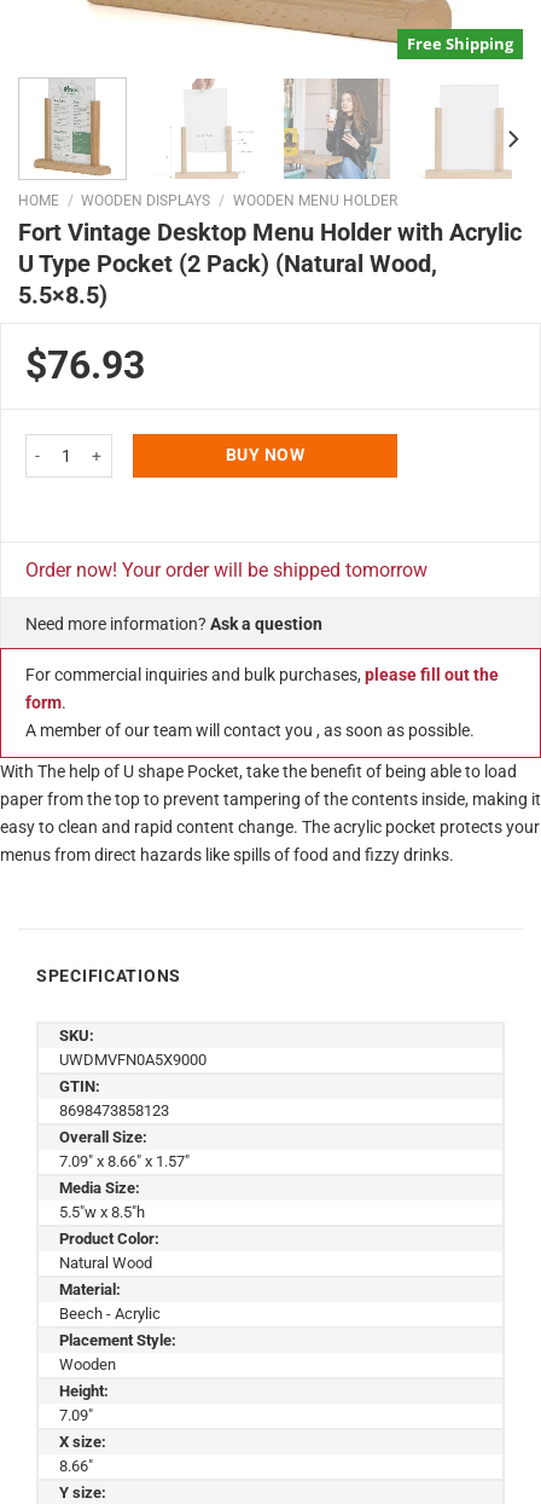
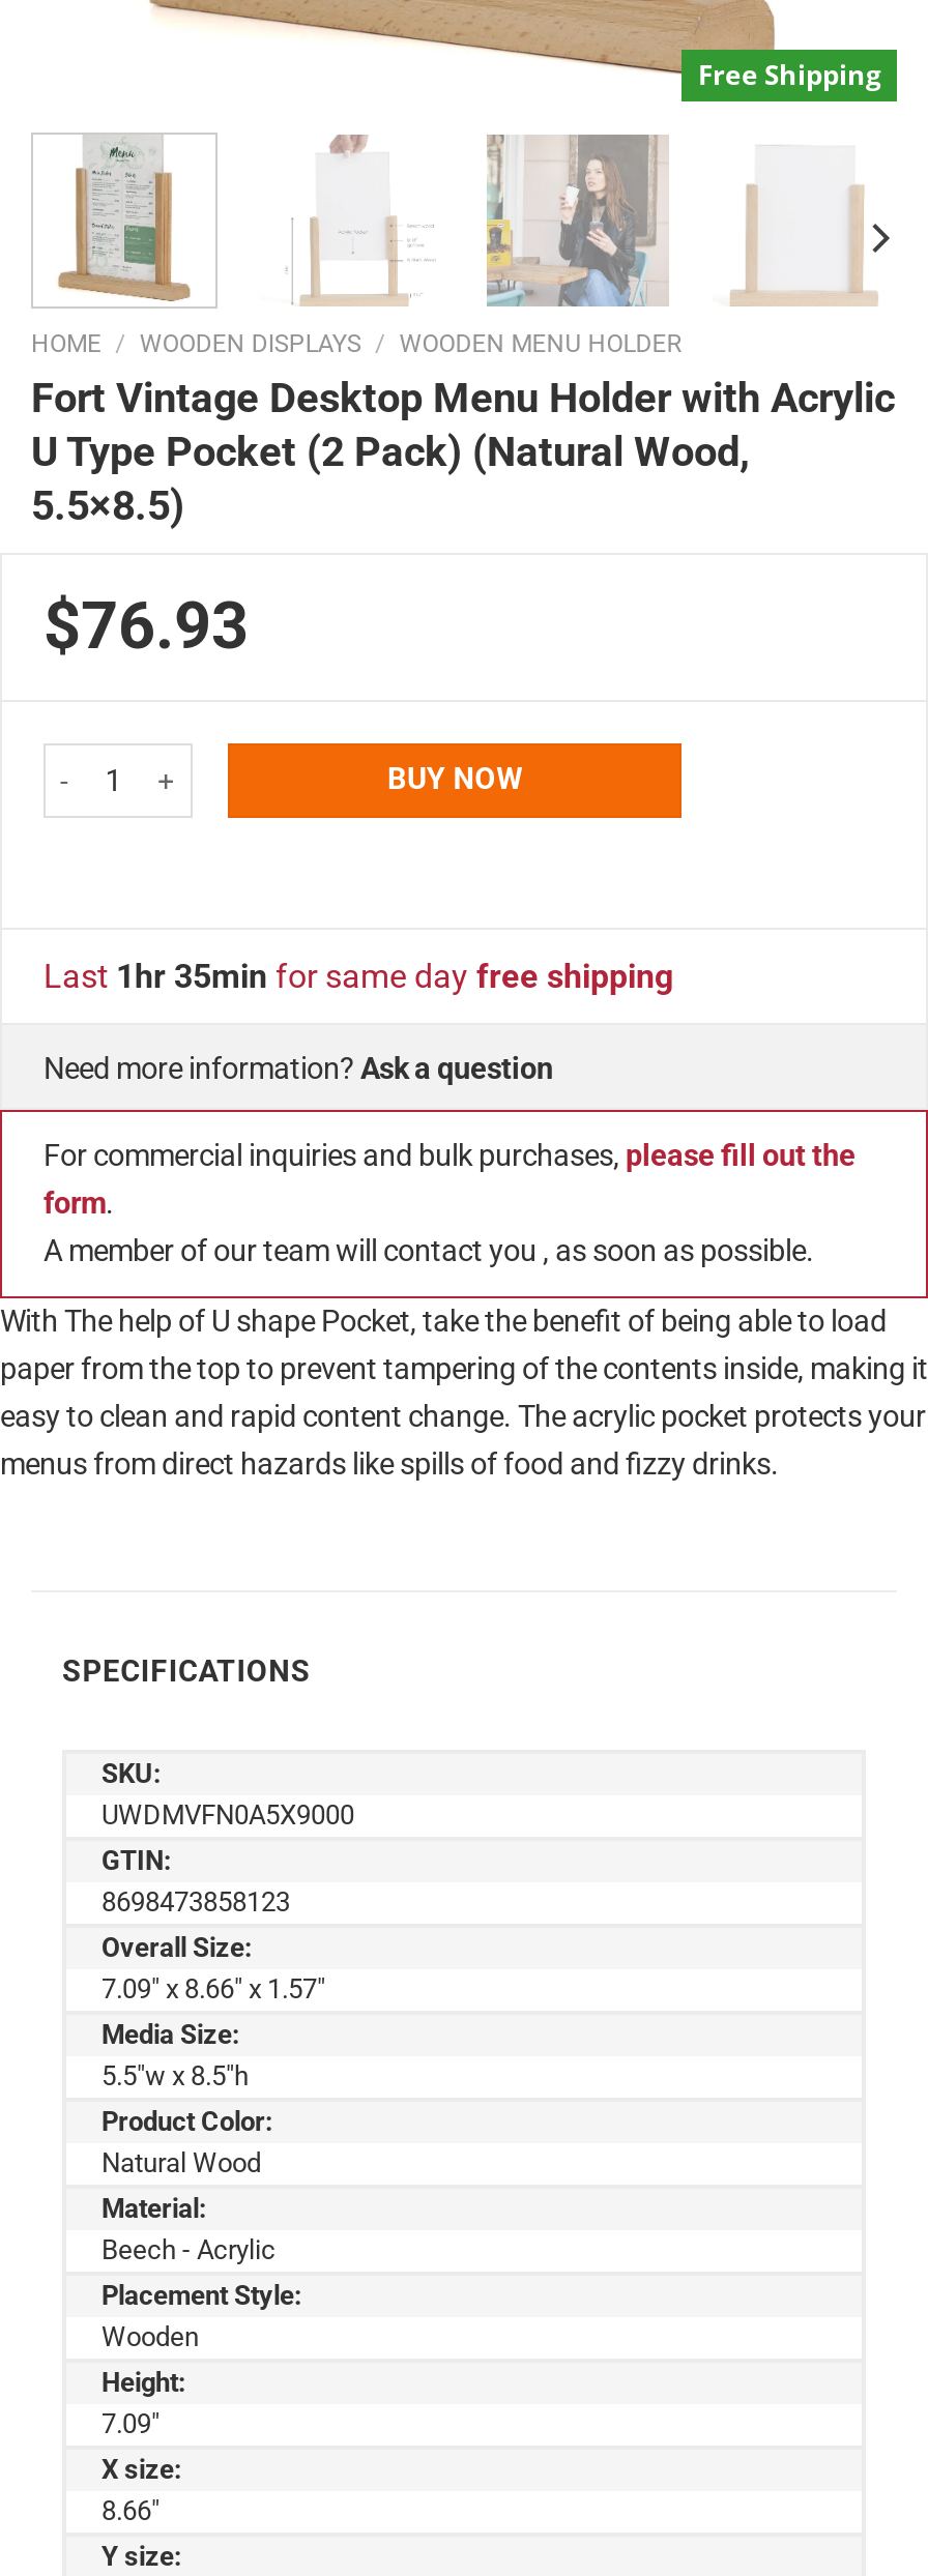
- Order now! Your order will be shipped tomorrow
+ Last 1hr 35min for same day free shipping
